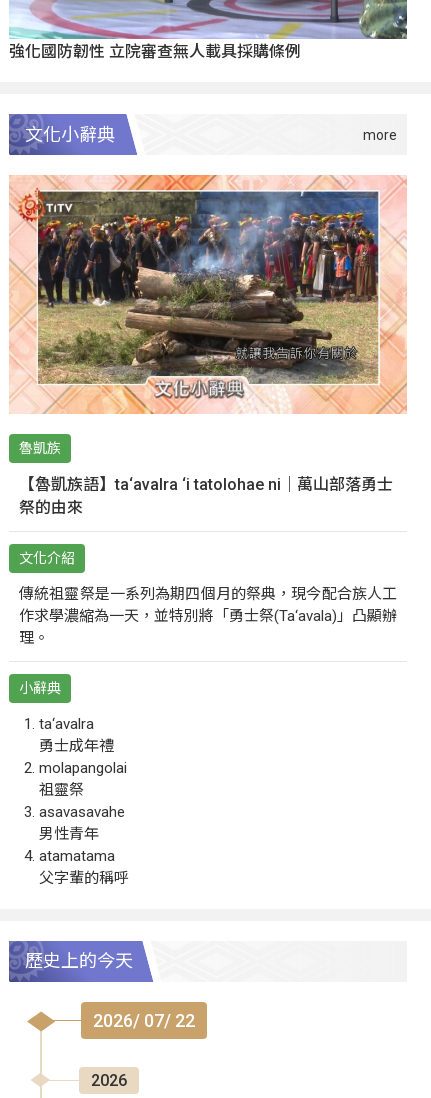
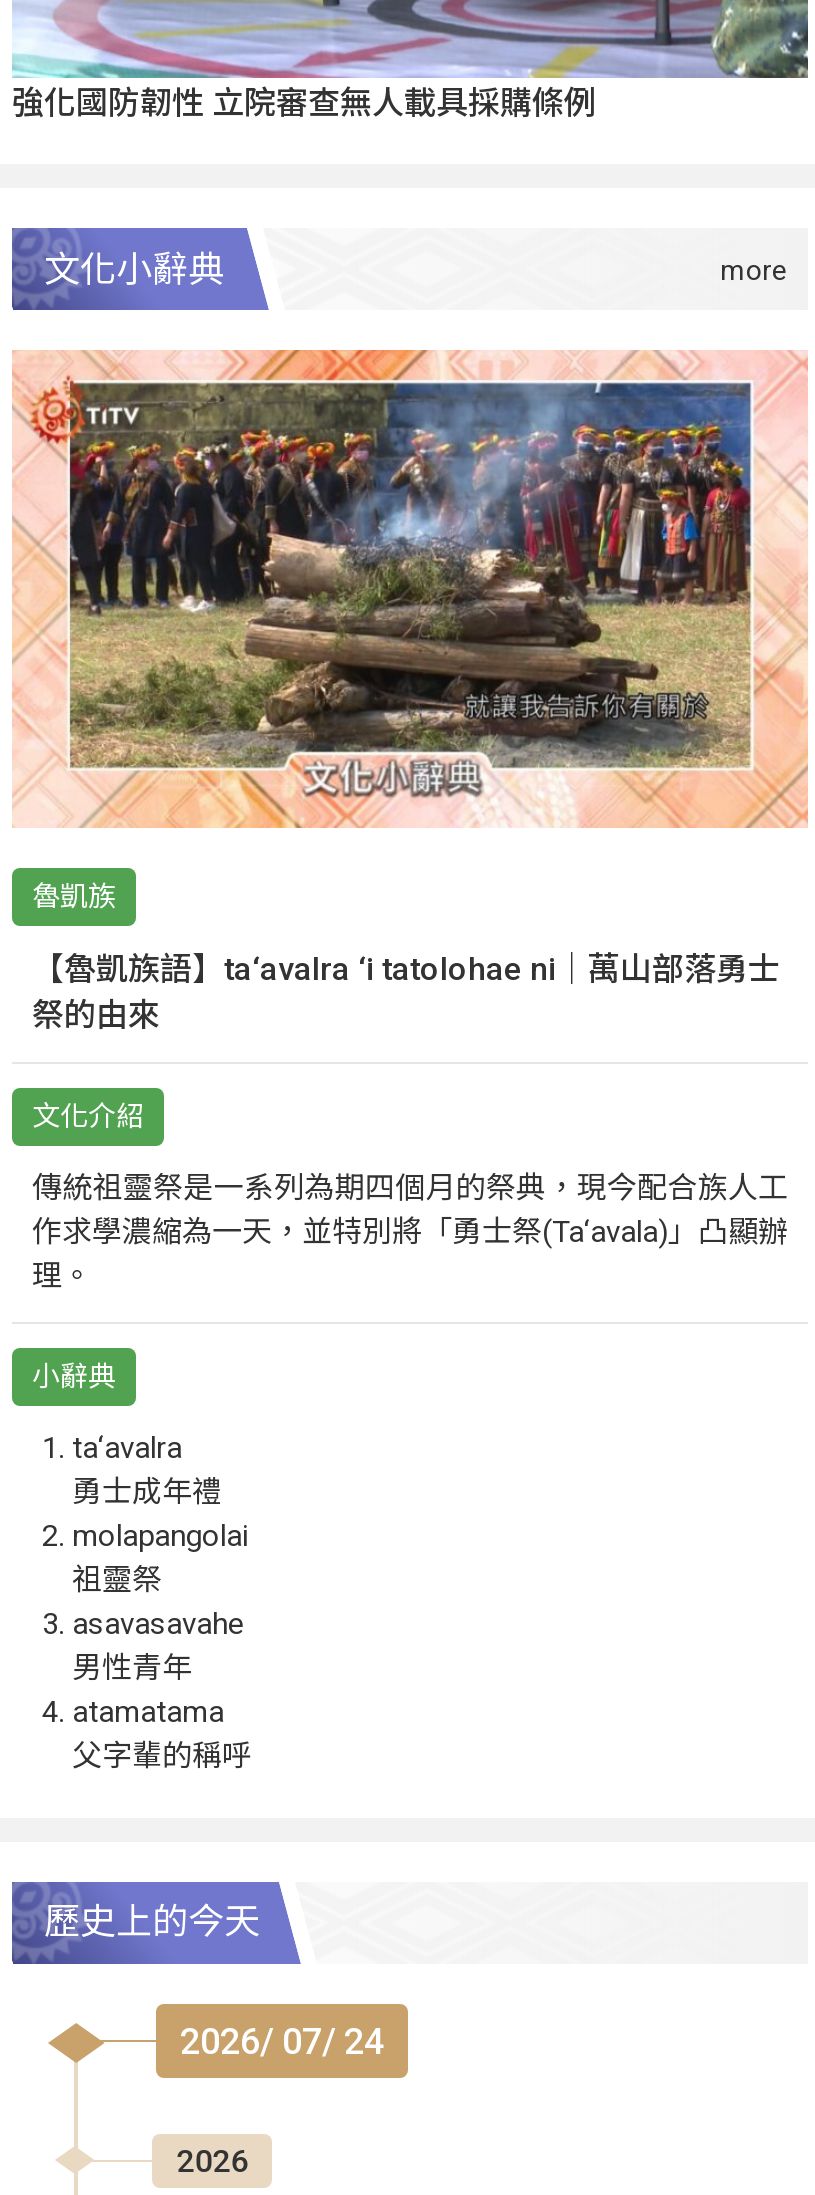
- 2026/ 07/ 22
+ 2026/ 07/ 24
